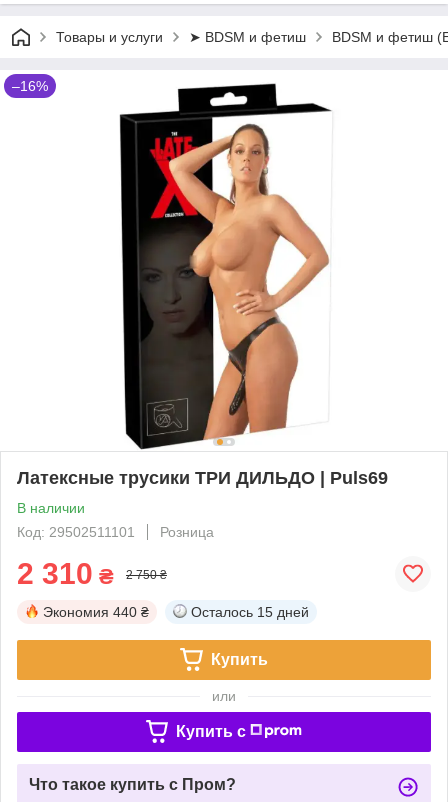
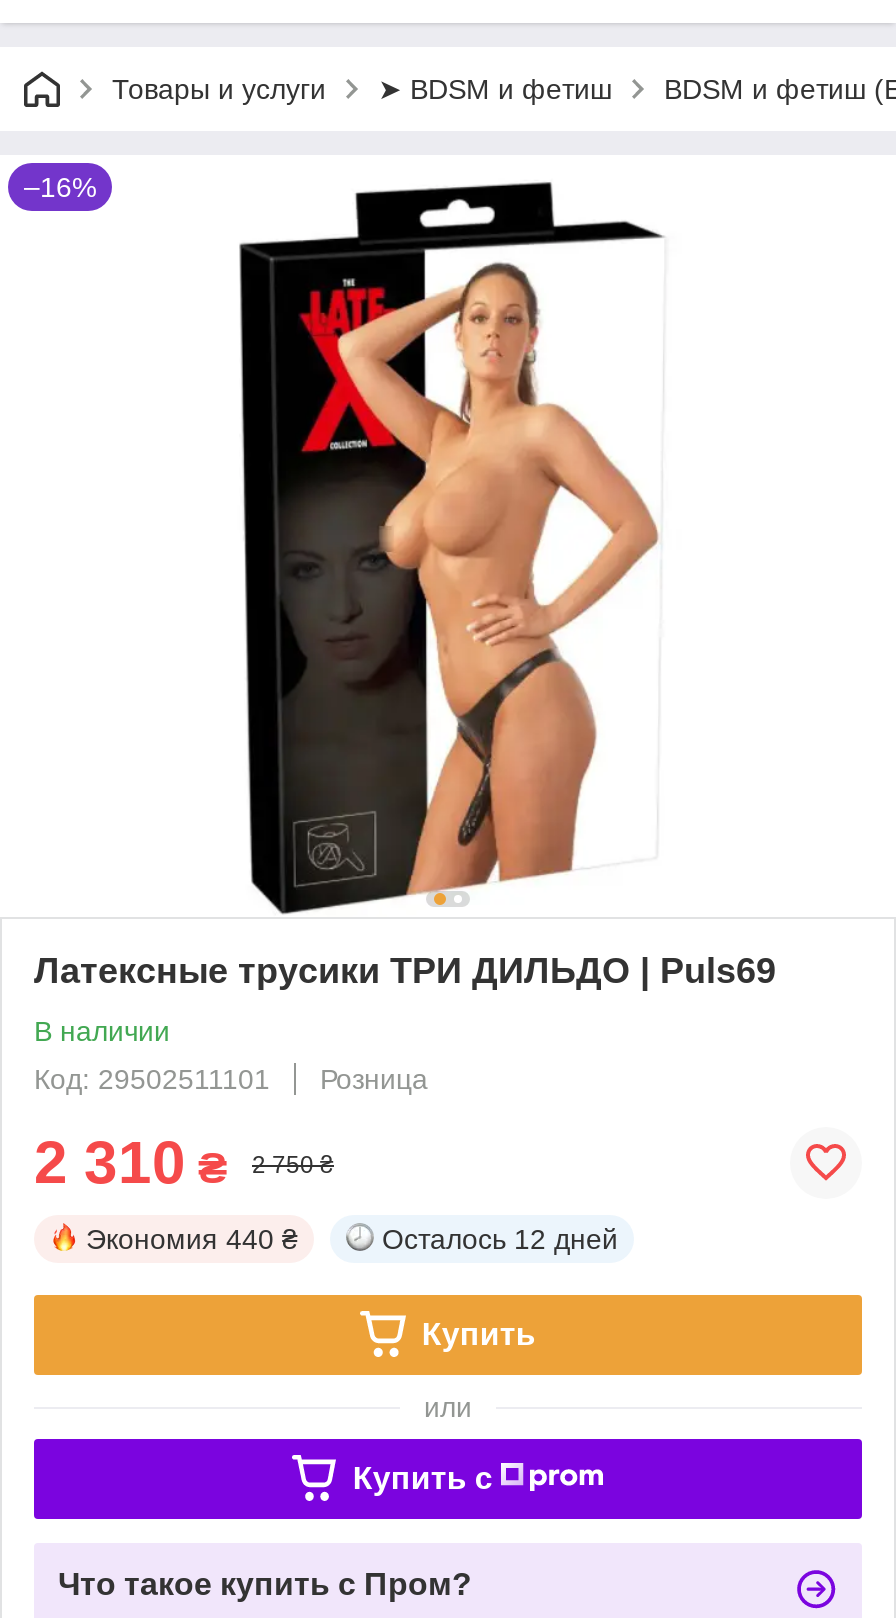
- Осталось 15 дней
+ Осталось 12 дней
